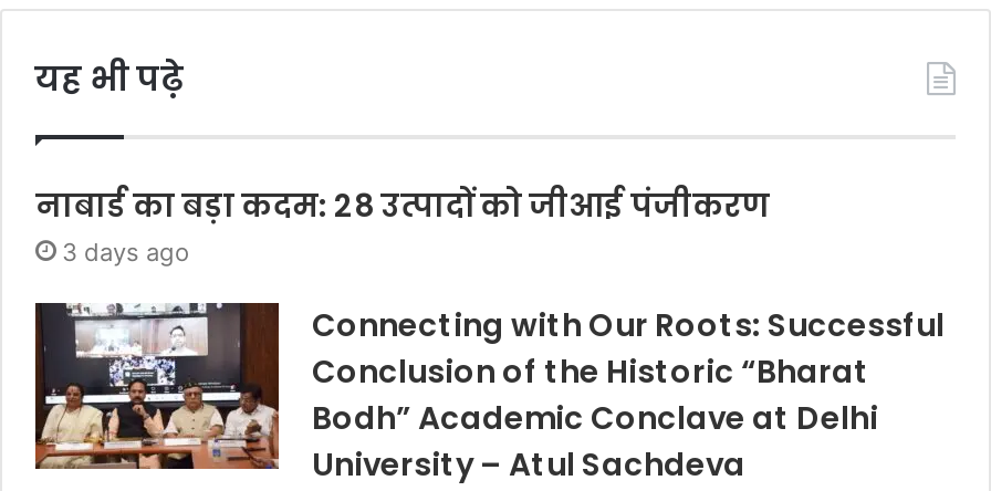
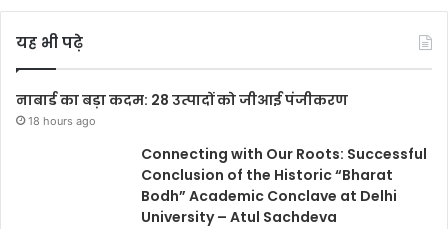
- 3 days ago
+ 18 hours ago

- [image]
